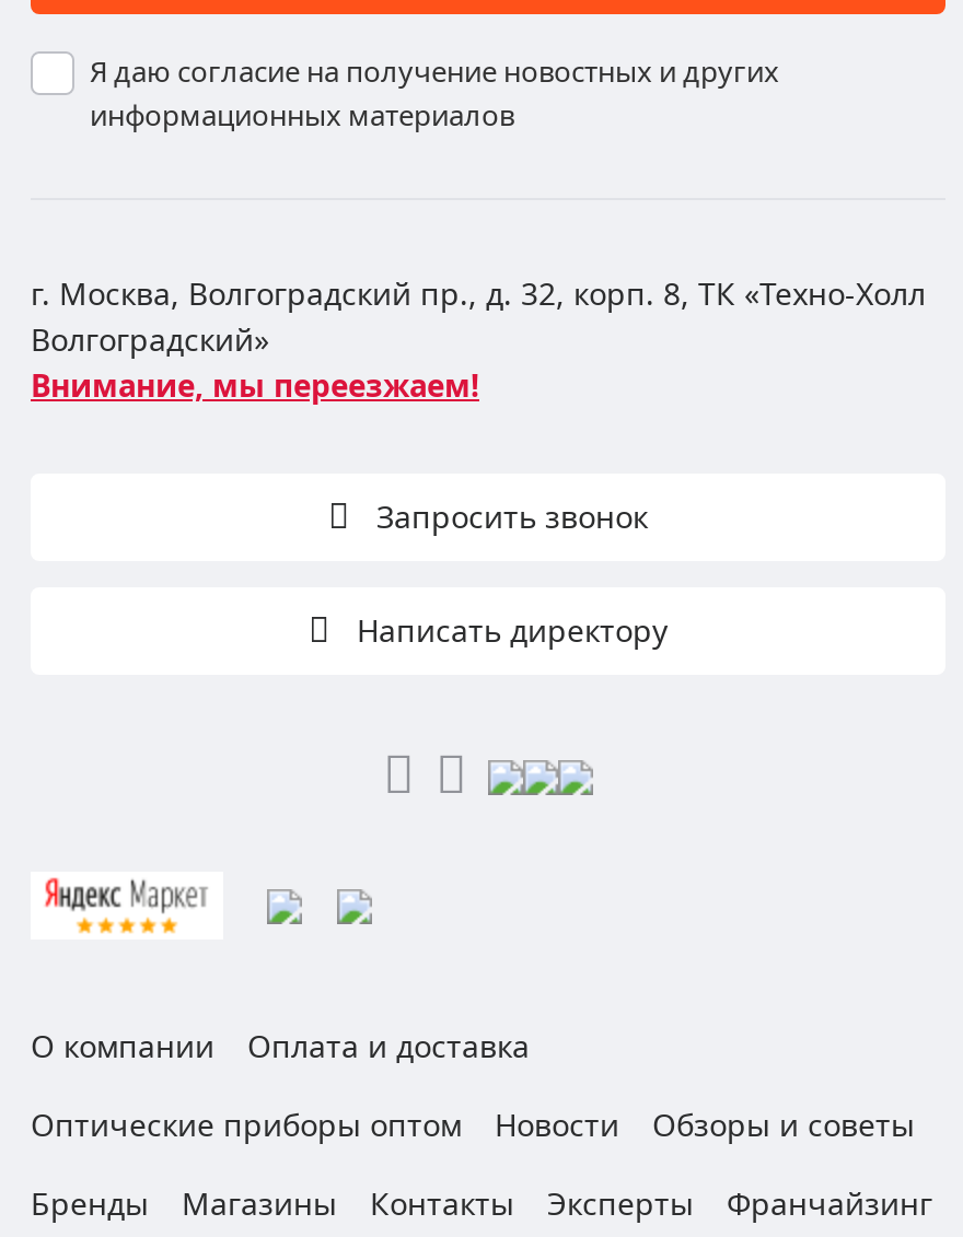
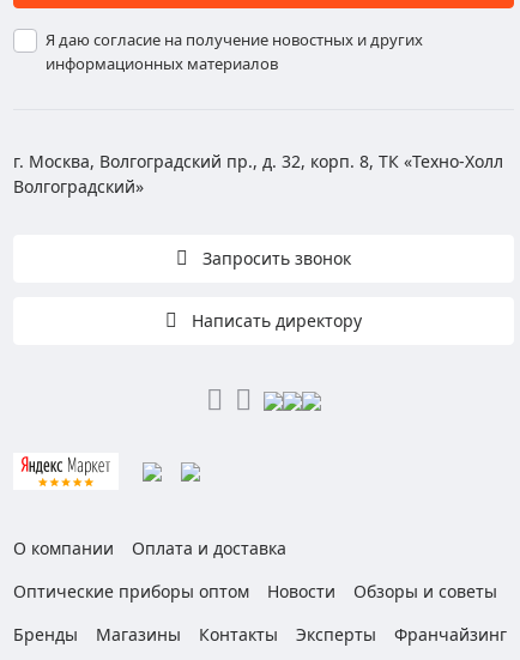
- Внимание, мы переезжаем!
